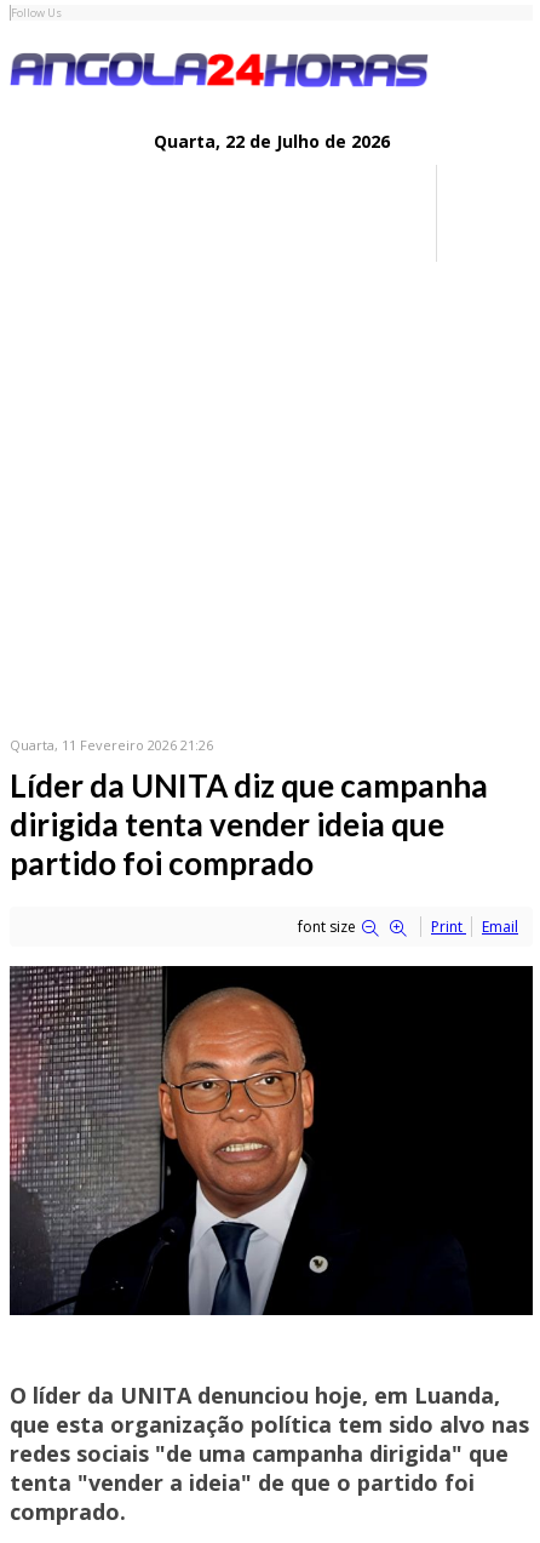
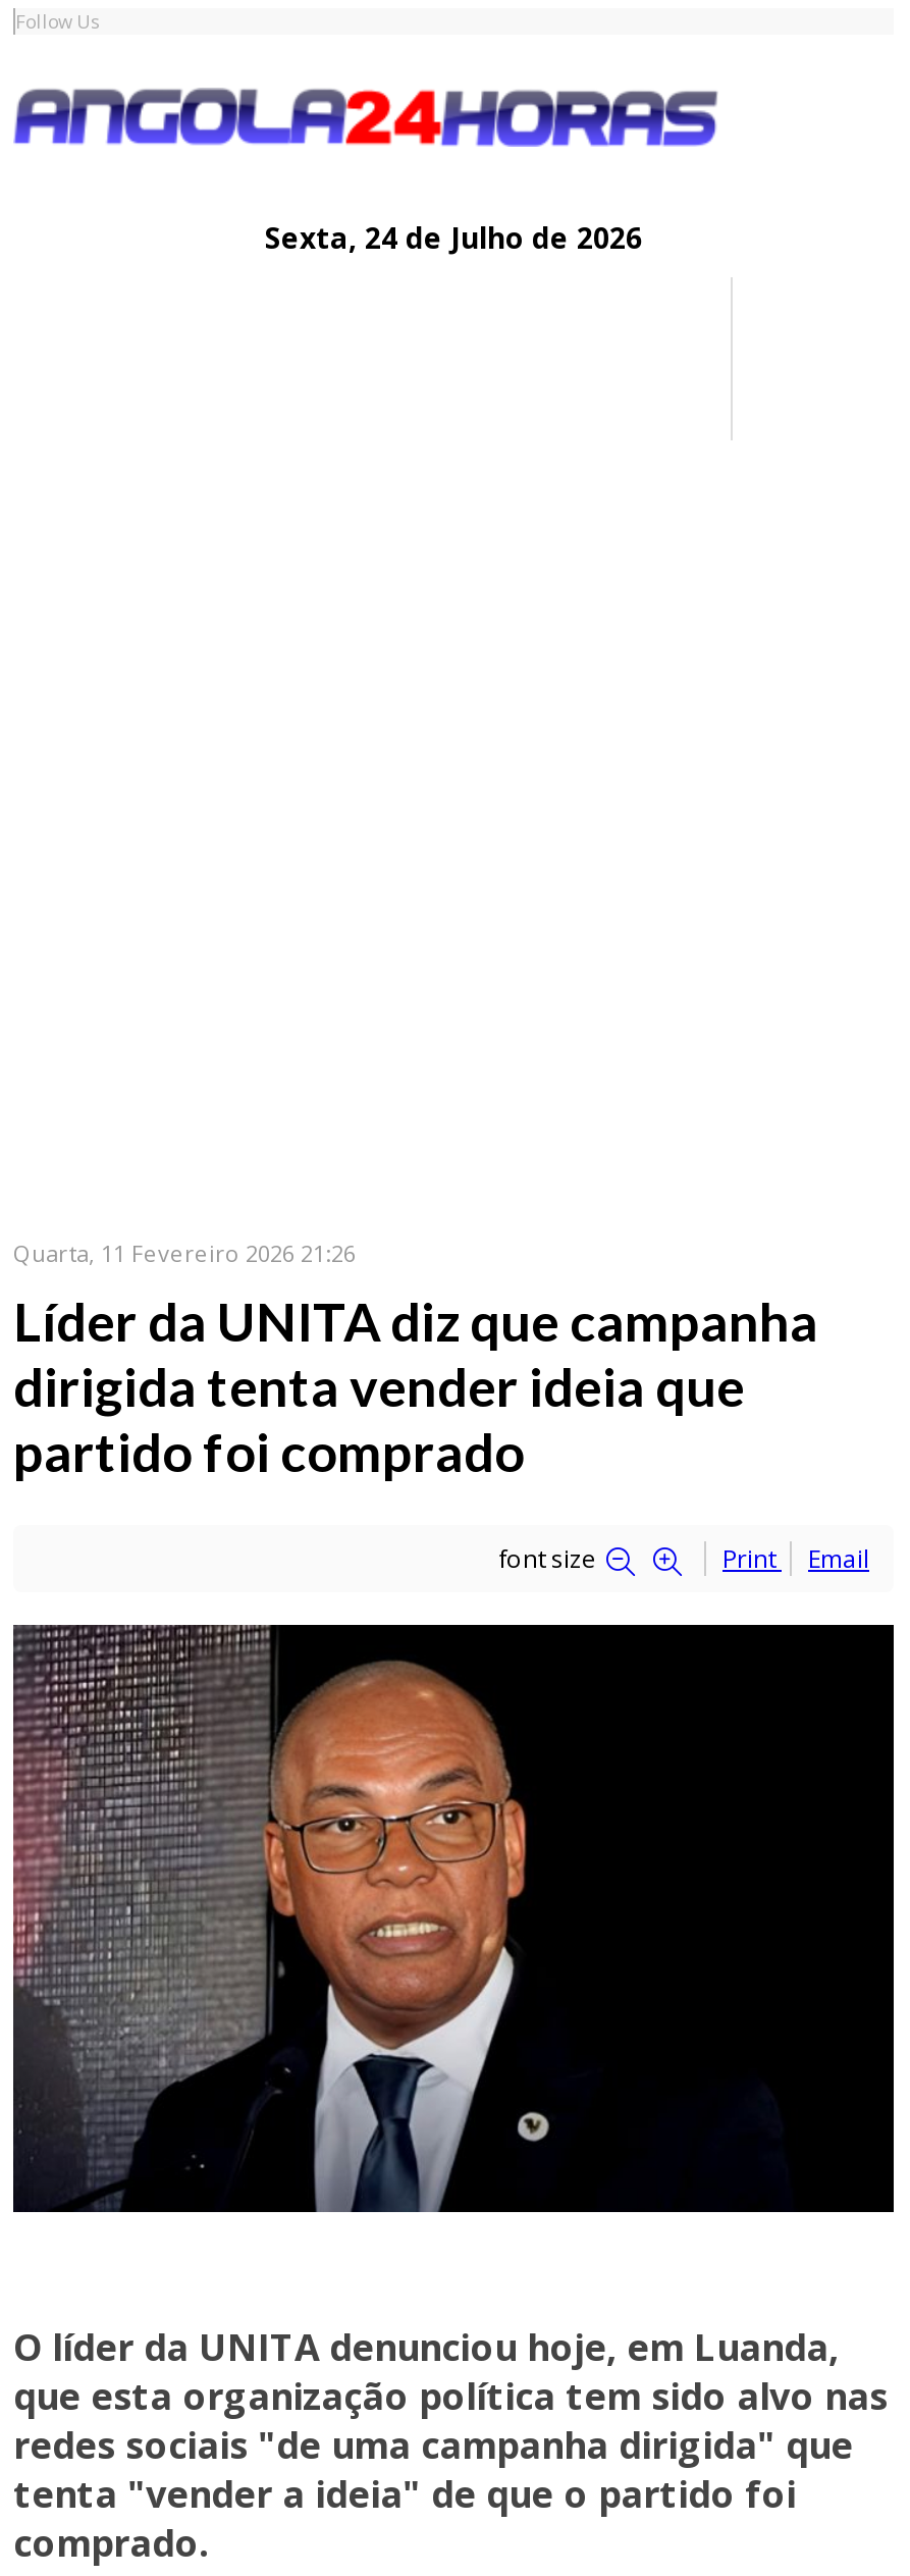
- Quarta, 22 de Julho de 2026
+ Sexta, 24 de Julho de 2026
